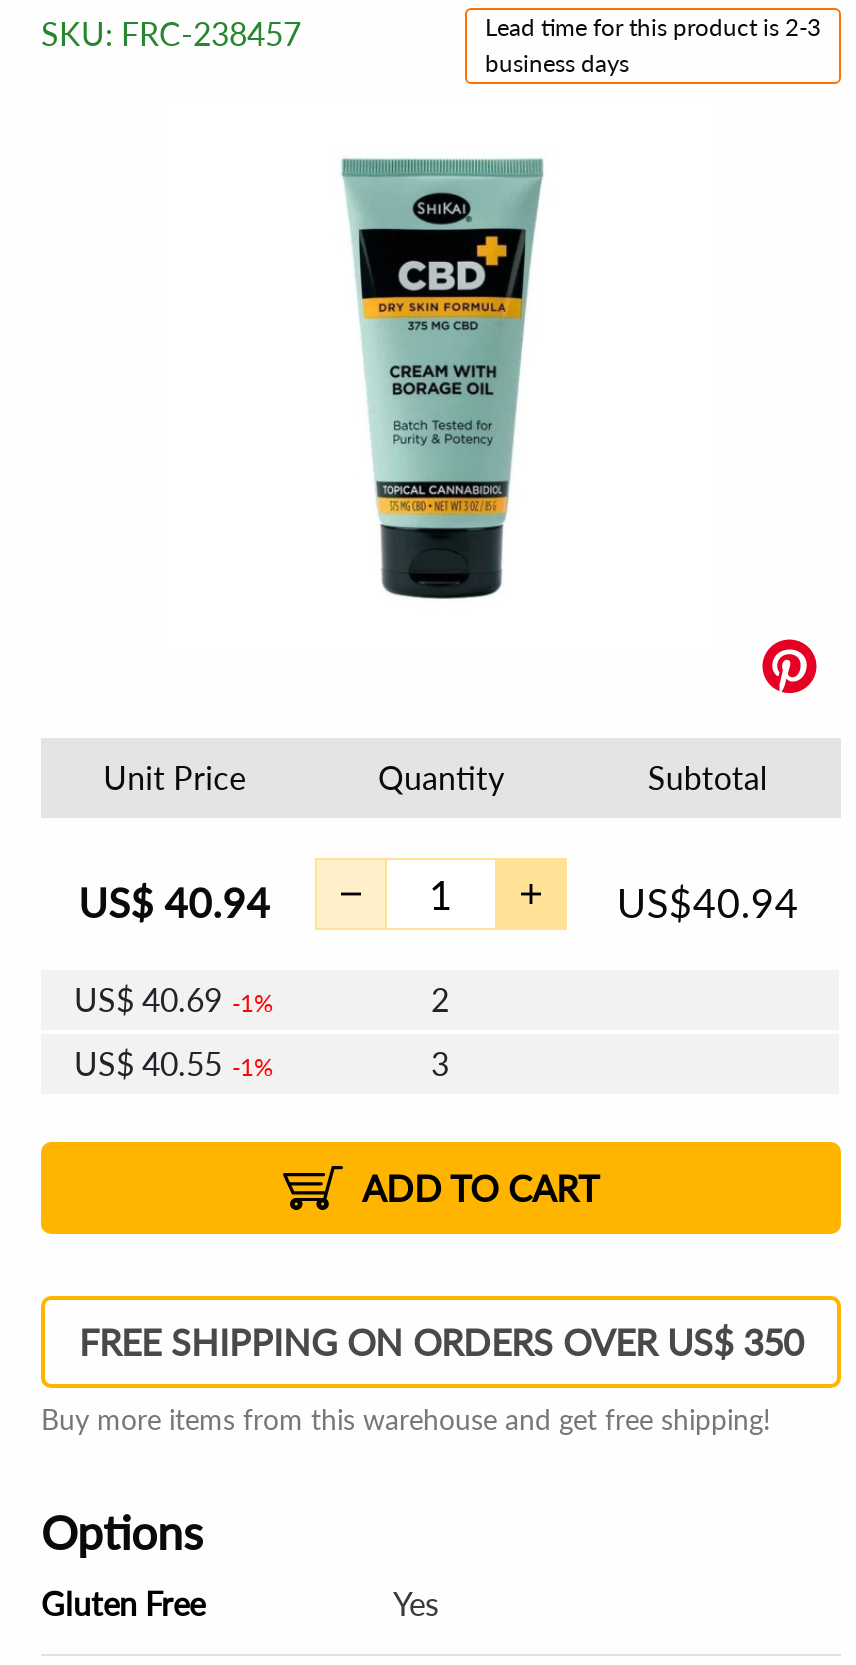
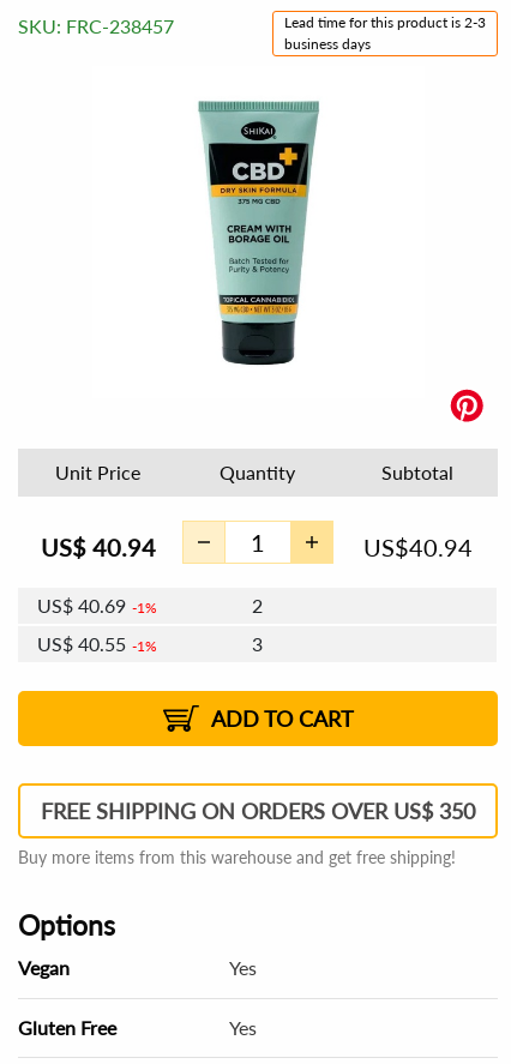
+ Vegan
+ Yes
